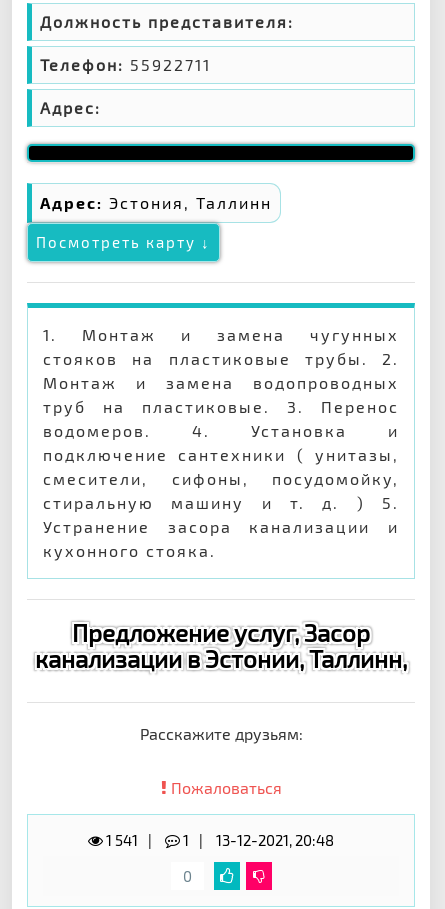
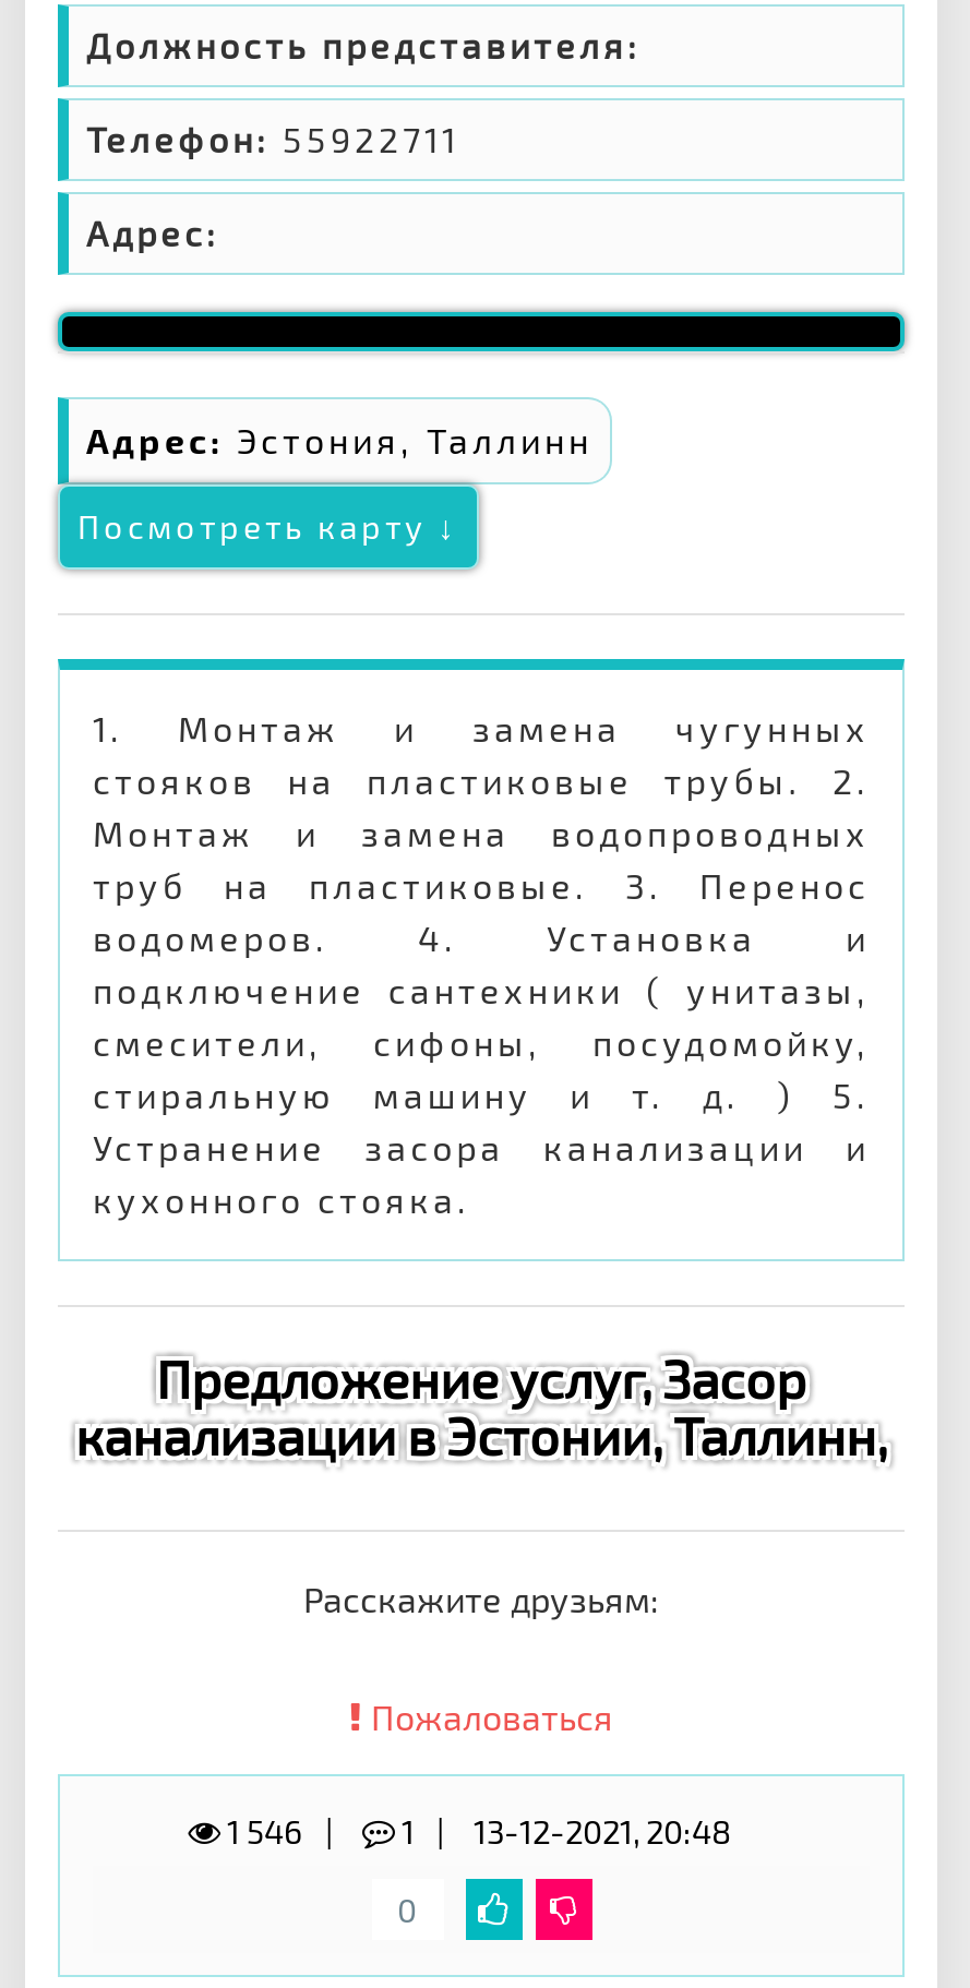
- 1 541
+ 1 546
